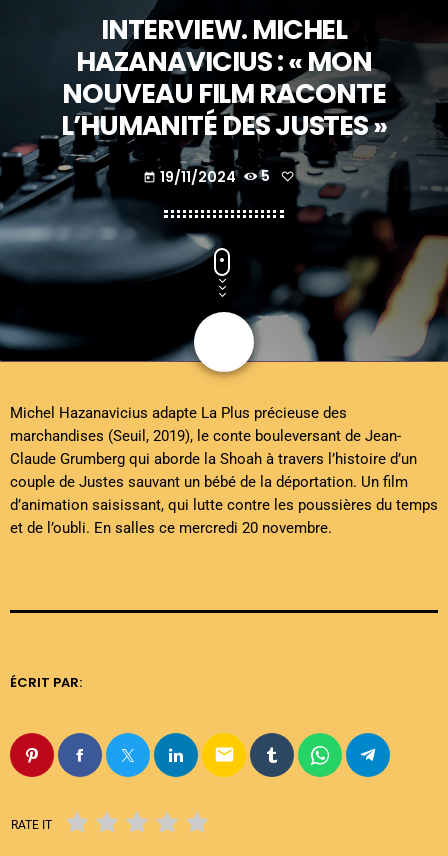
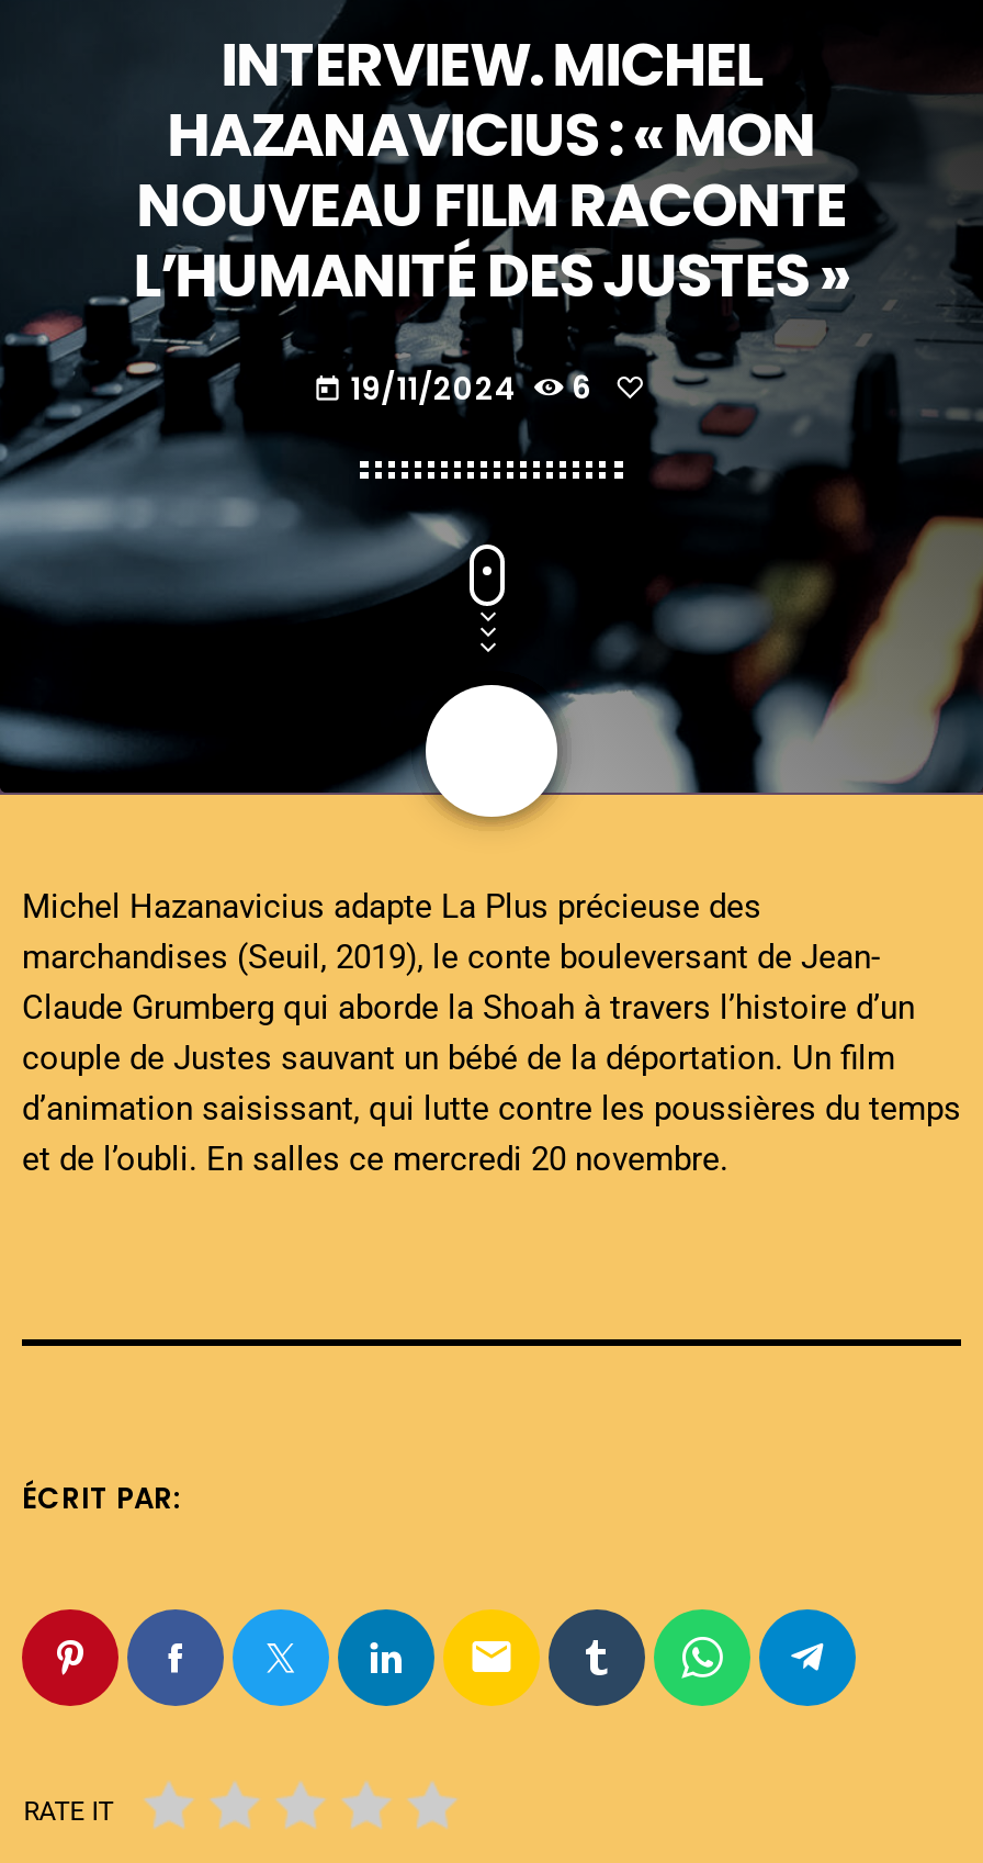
- 5
+ 6
